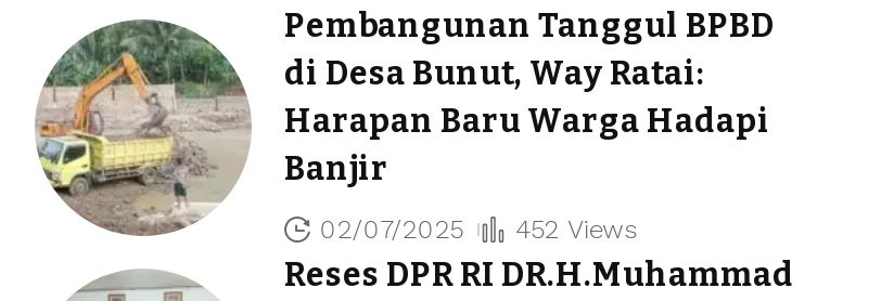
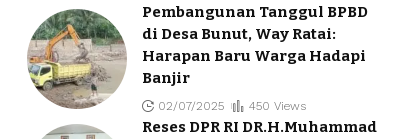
- 02/07/2025 452 Views
+ 02/07/2025 450 Views
